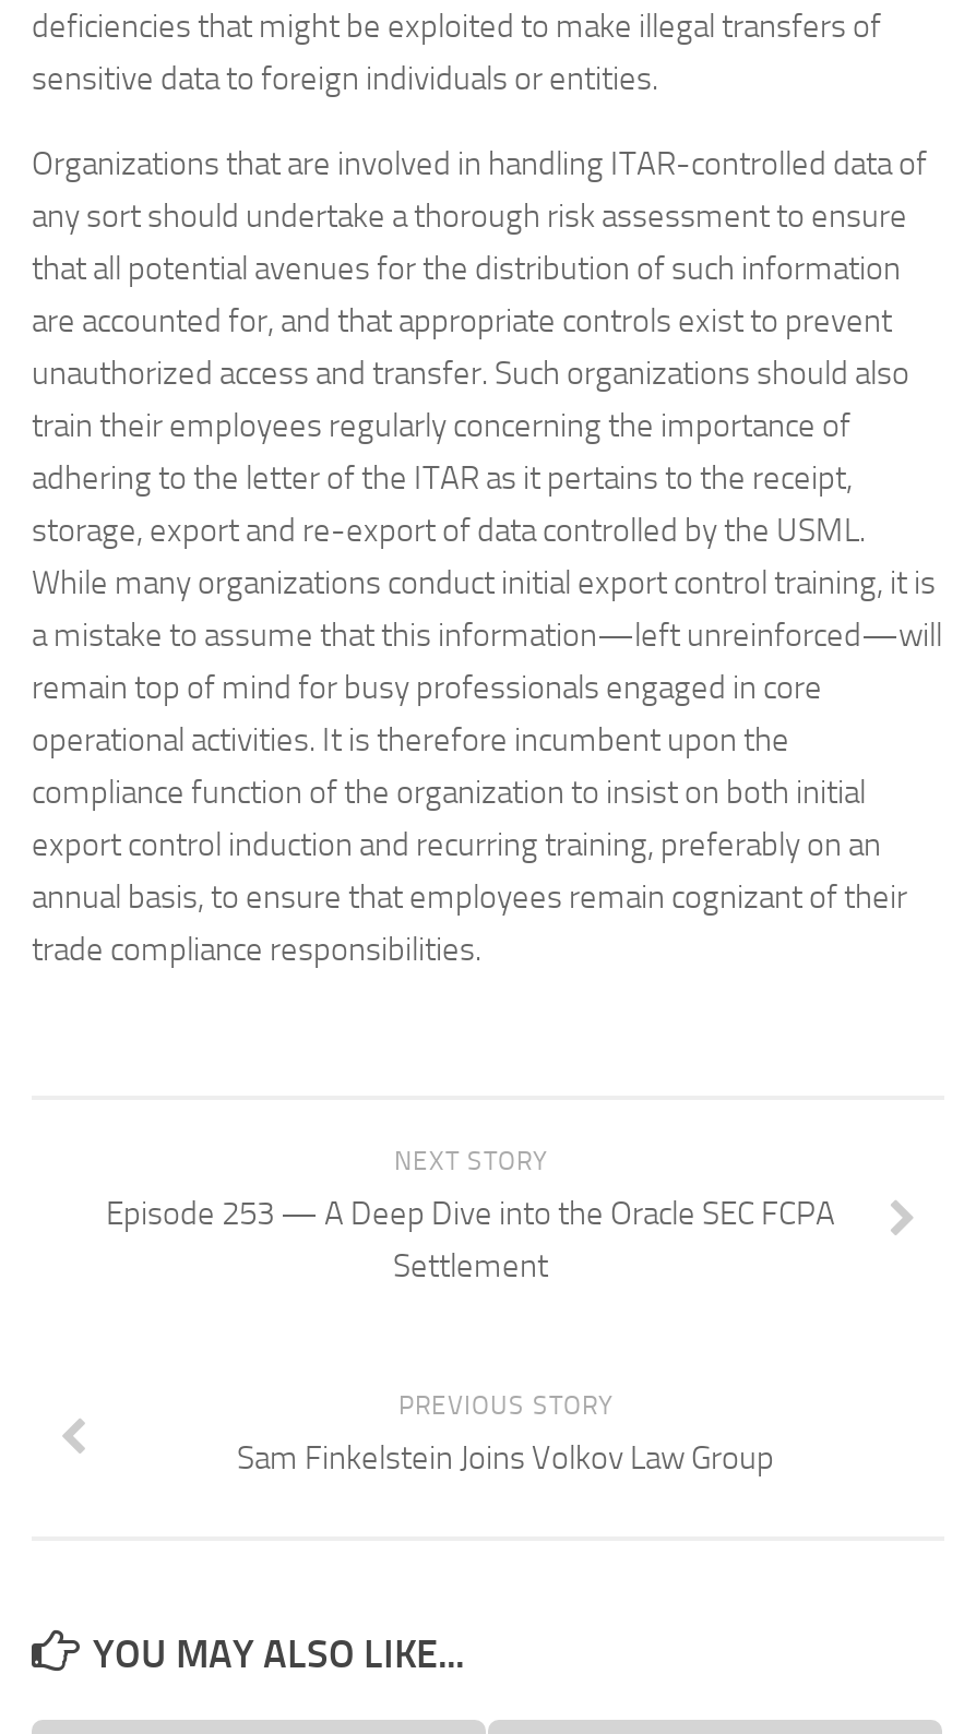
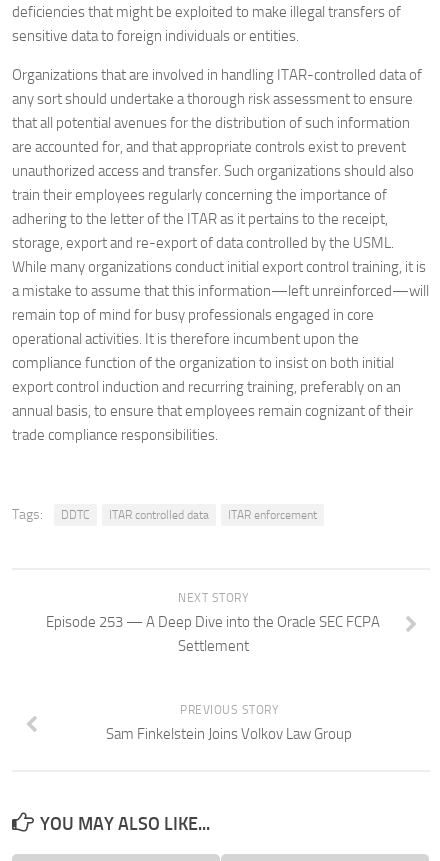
+ Tags:
+ DDTC
+ ITAR controlled data
+ ITAR enforcement
